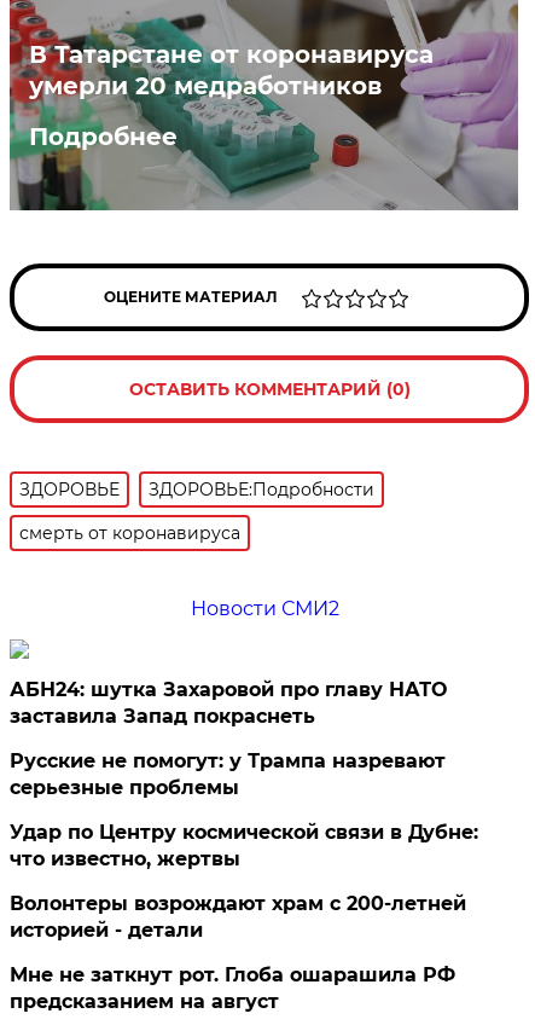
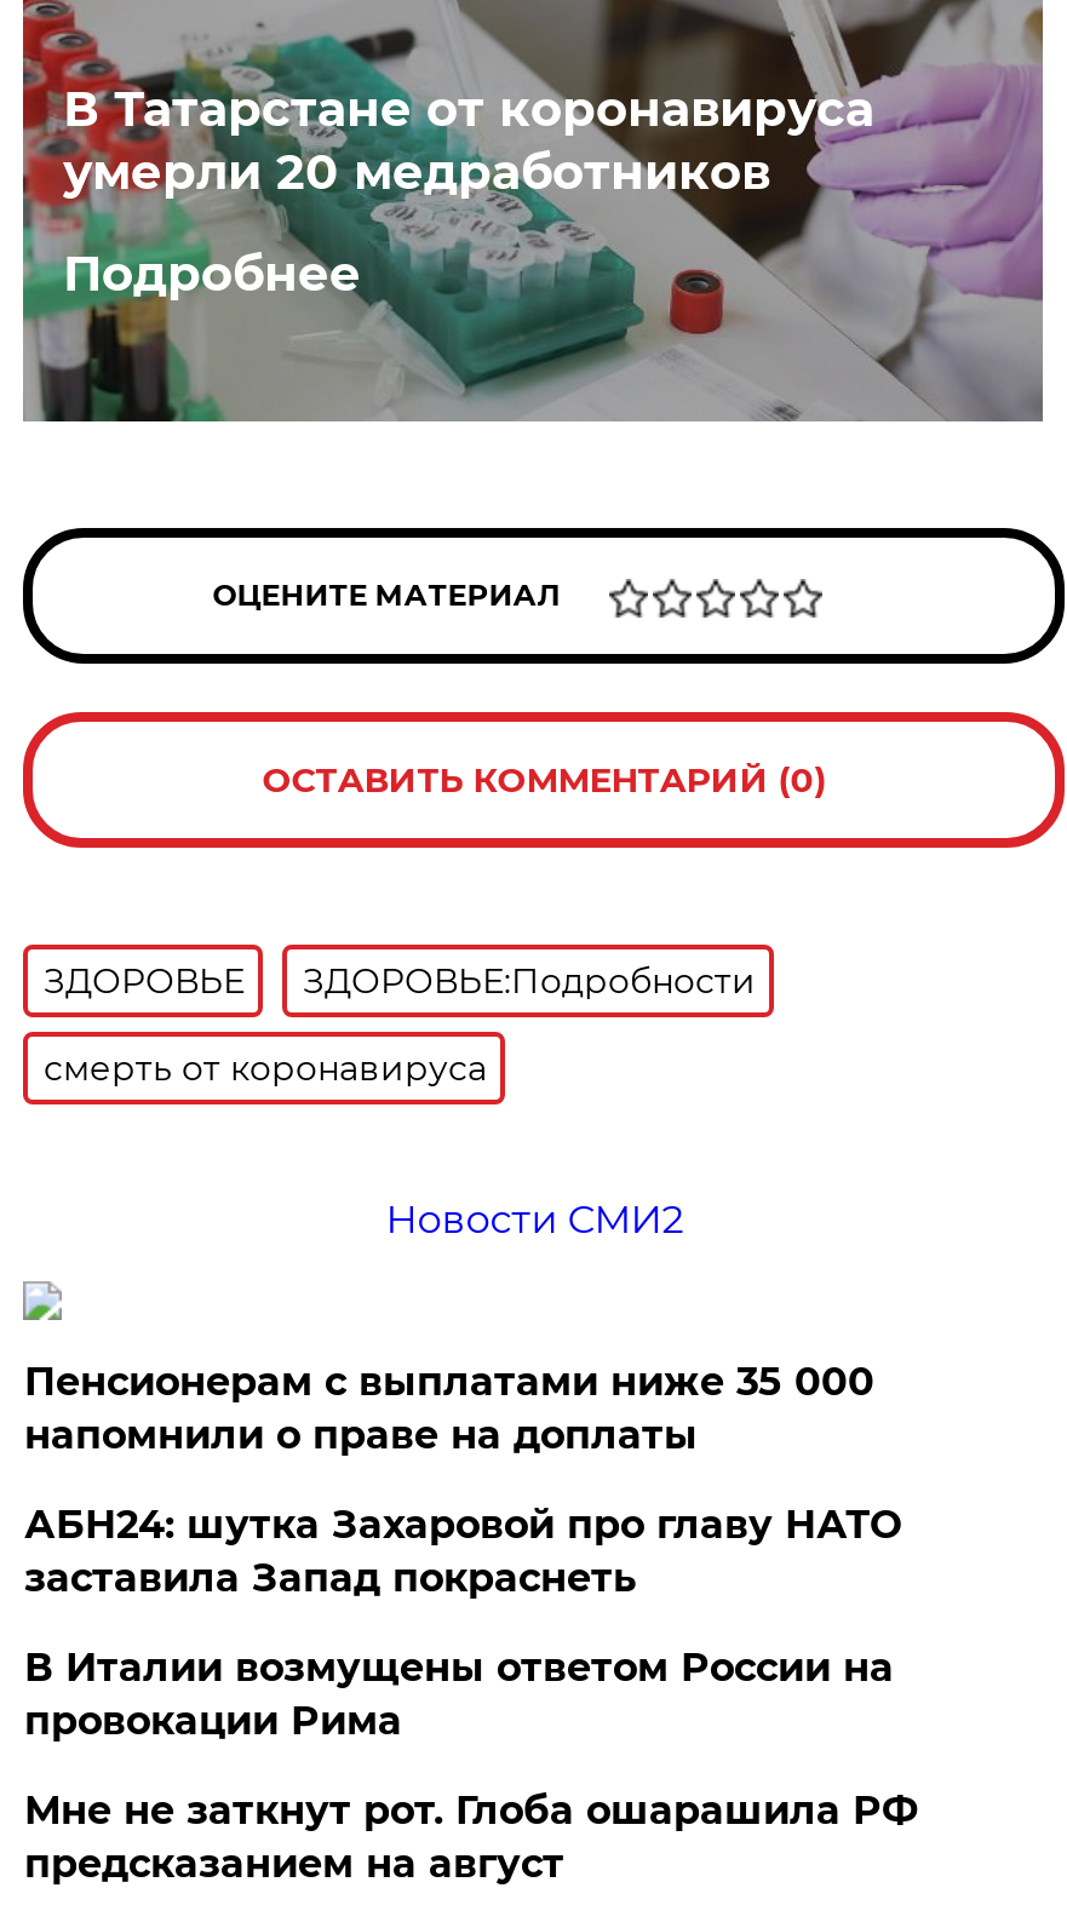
+ Пенсионерам с выплатами ниже 35 000
+ напомнили о праве на доплаты

moved down: АБН24: шутка Захаровой про главу НАТО | заставила Запад покраснеть

- Русские не помогут: у Трампа назревают
- серьезные проблемы
- Удар по Центру космической связи в Дубне:
- что известно, жертвы
- Волонтеры возрождают храм с 200-летней
- историей - детали
+ В Италии возмущены ответом России на
+ провокации Рима
